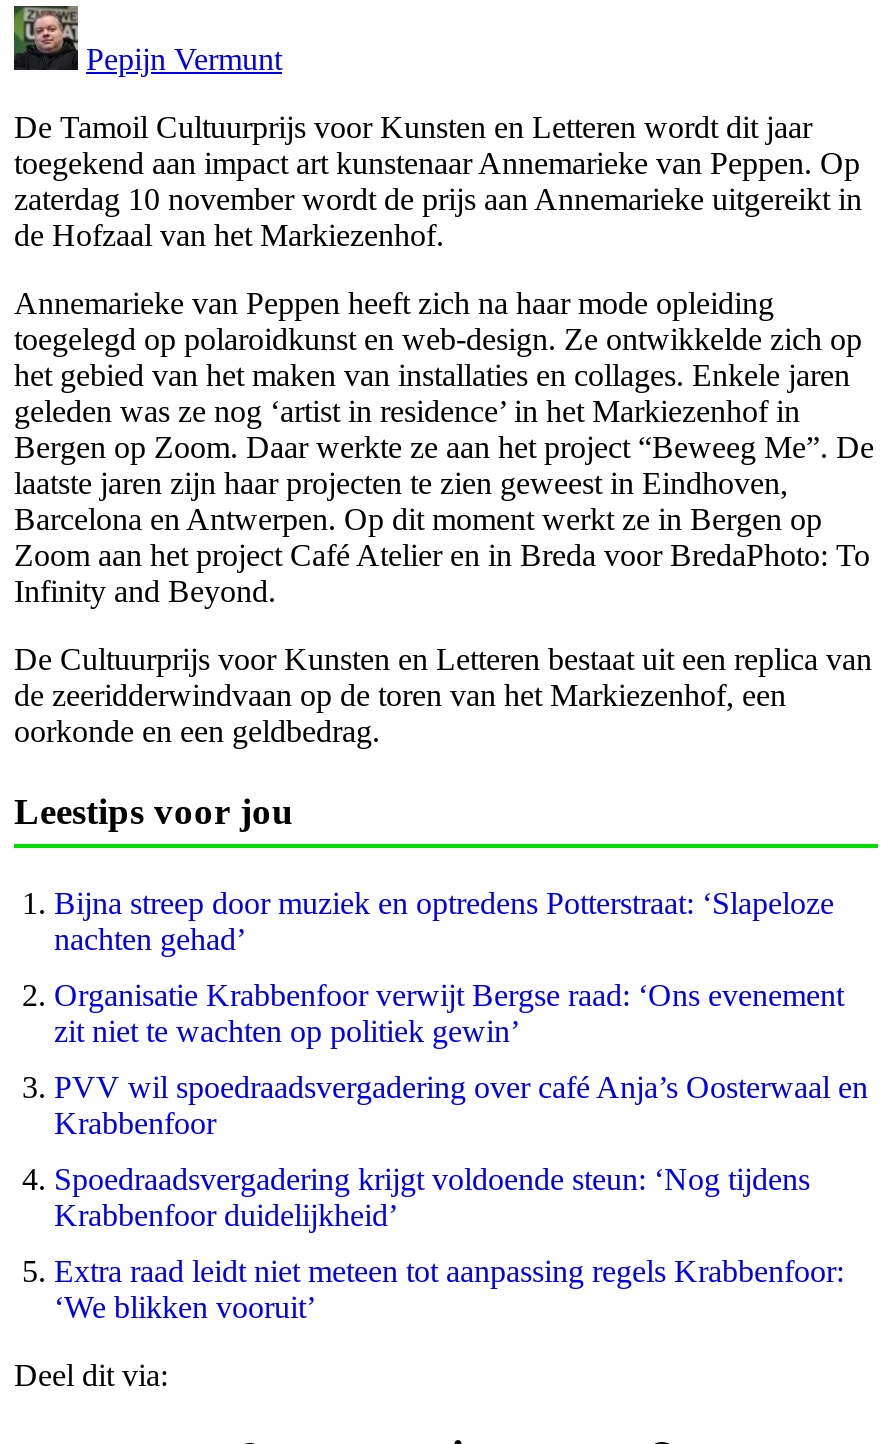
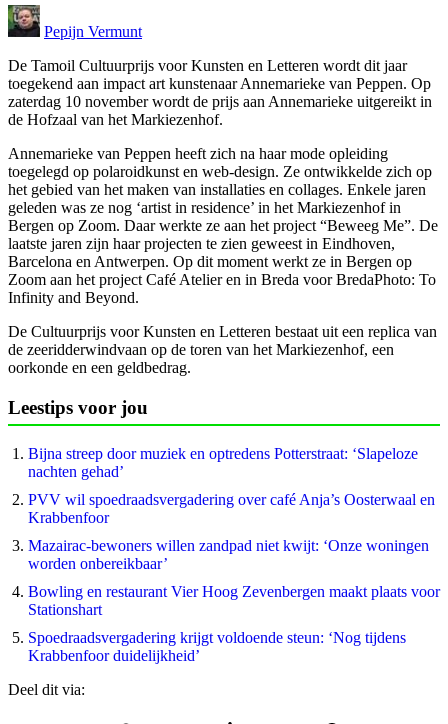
- Organisatie Krabbenfoor verwijt Bergse raad: ‘Ons evenement
- zit niet te wachten op politiek gewin’

moved up: PVV wil spoedraadsvergadering over café Anja’s Oosterwaal en | Krabbenfoor

+ Mazairac-bewoners willen zandpad niet kwijt: ‘Onze woningen
+ worden onbereikbaar’
+ Bowling en restaurant Vier Hoog Zevenbergen maakt plaats voor
+ Stationshart

moved down: Spoedraadsvergadering krijgt voldoende steun: ‘Nog tijdens | Krabbenfoor duidelijkheid’

- Extra raad leidt niet meteen tot aanpassing regels Krabbenfoor:
- ‘We blikken vooruit’
